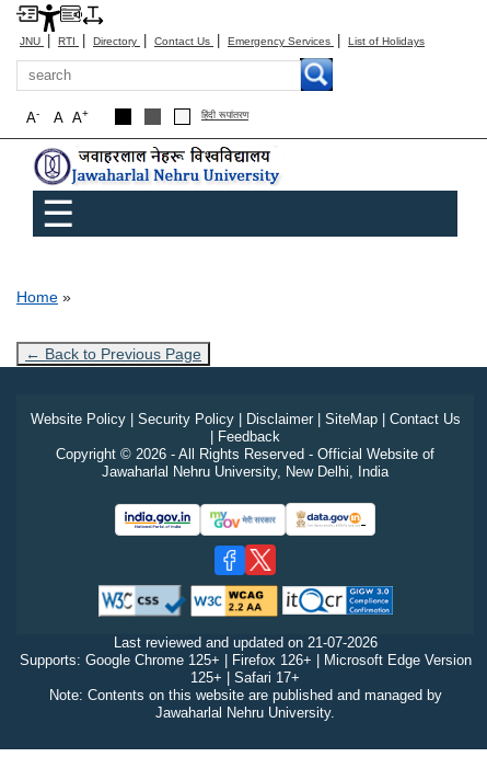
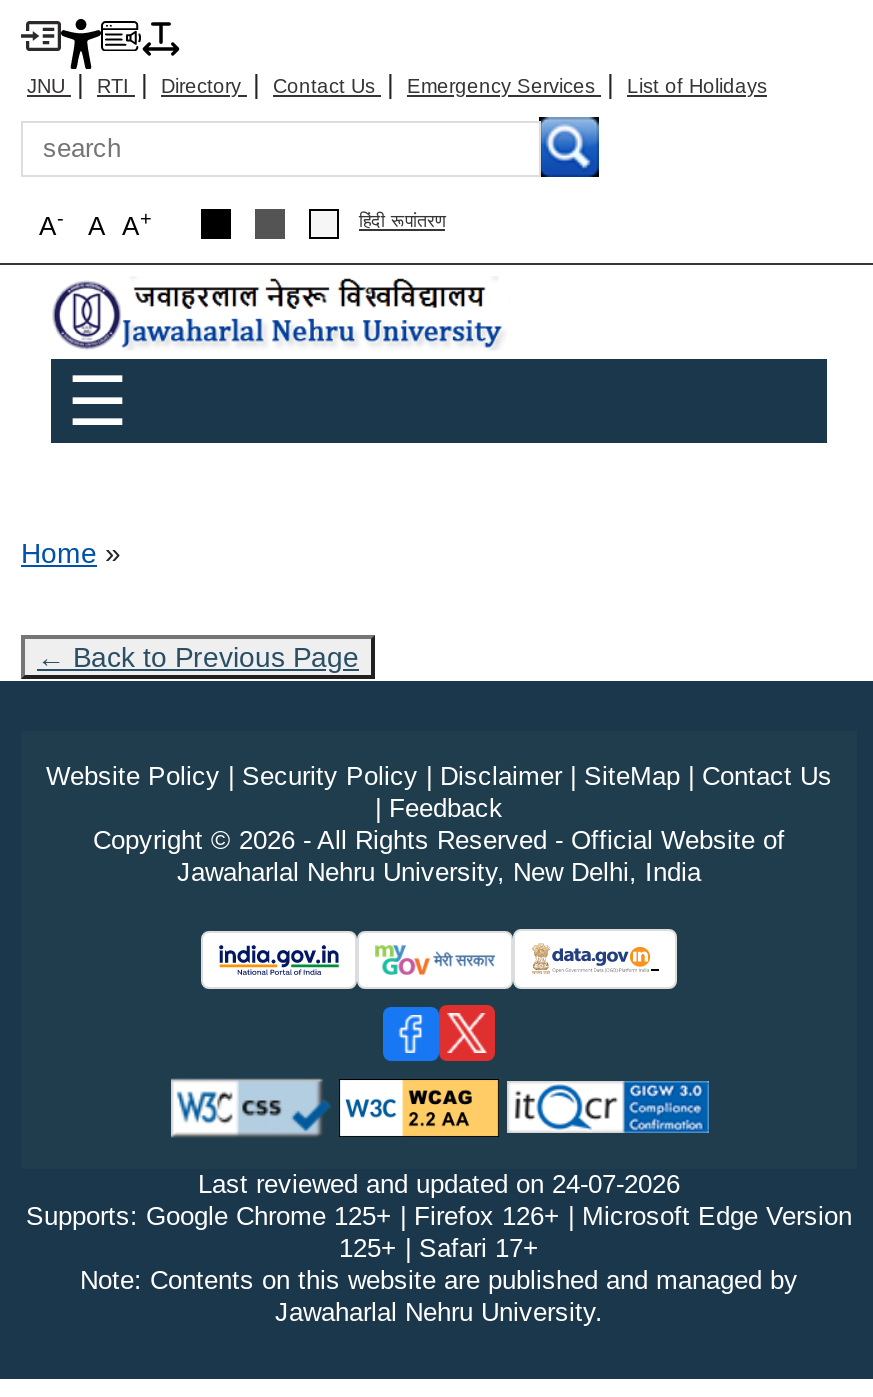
- Last reviewed and updated on 21-07-2026
+ Last reviewed and updated on 24-07-2026
